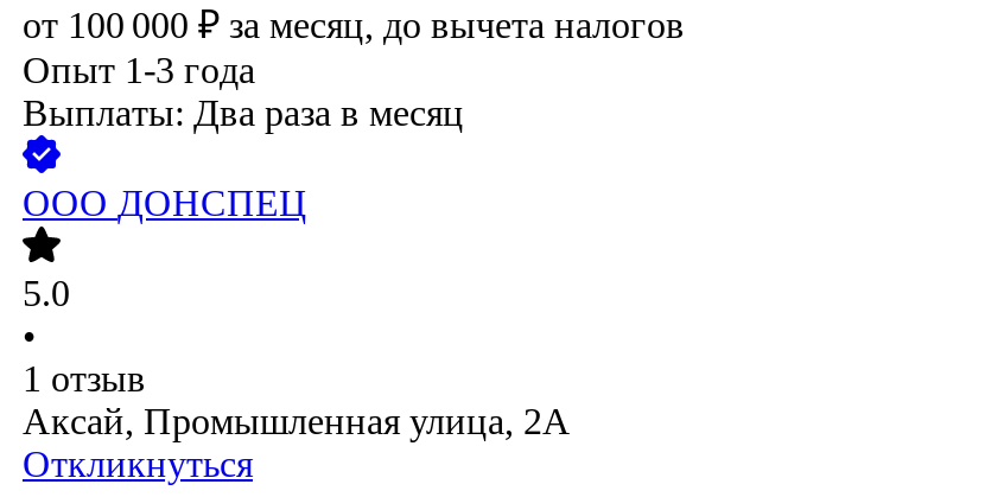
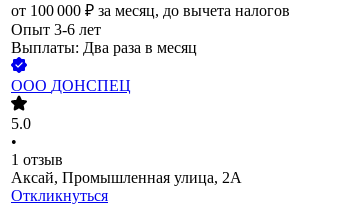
- Опыт 1-3 года
+ Опыт 3-6 лет
